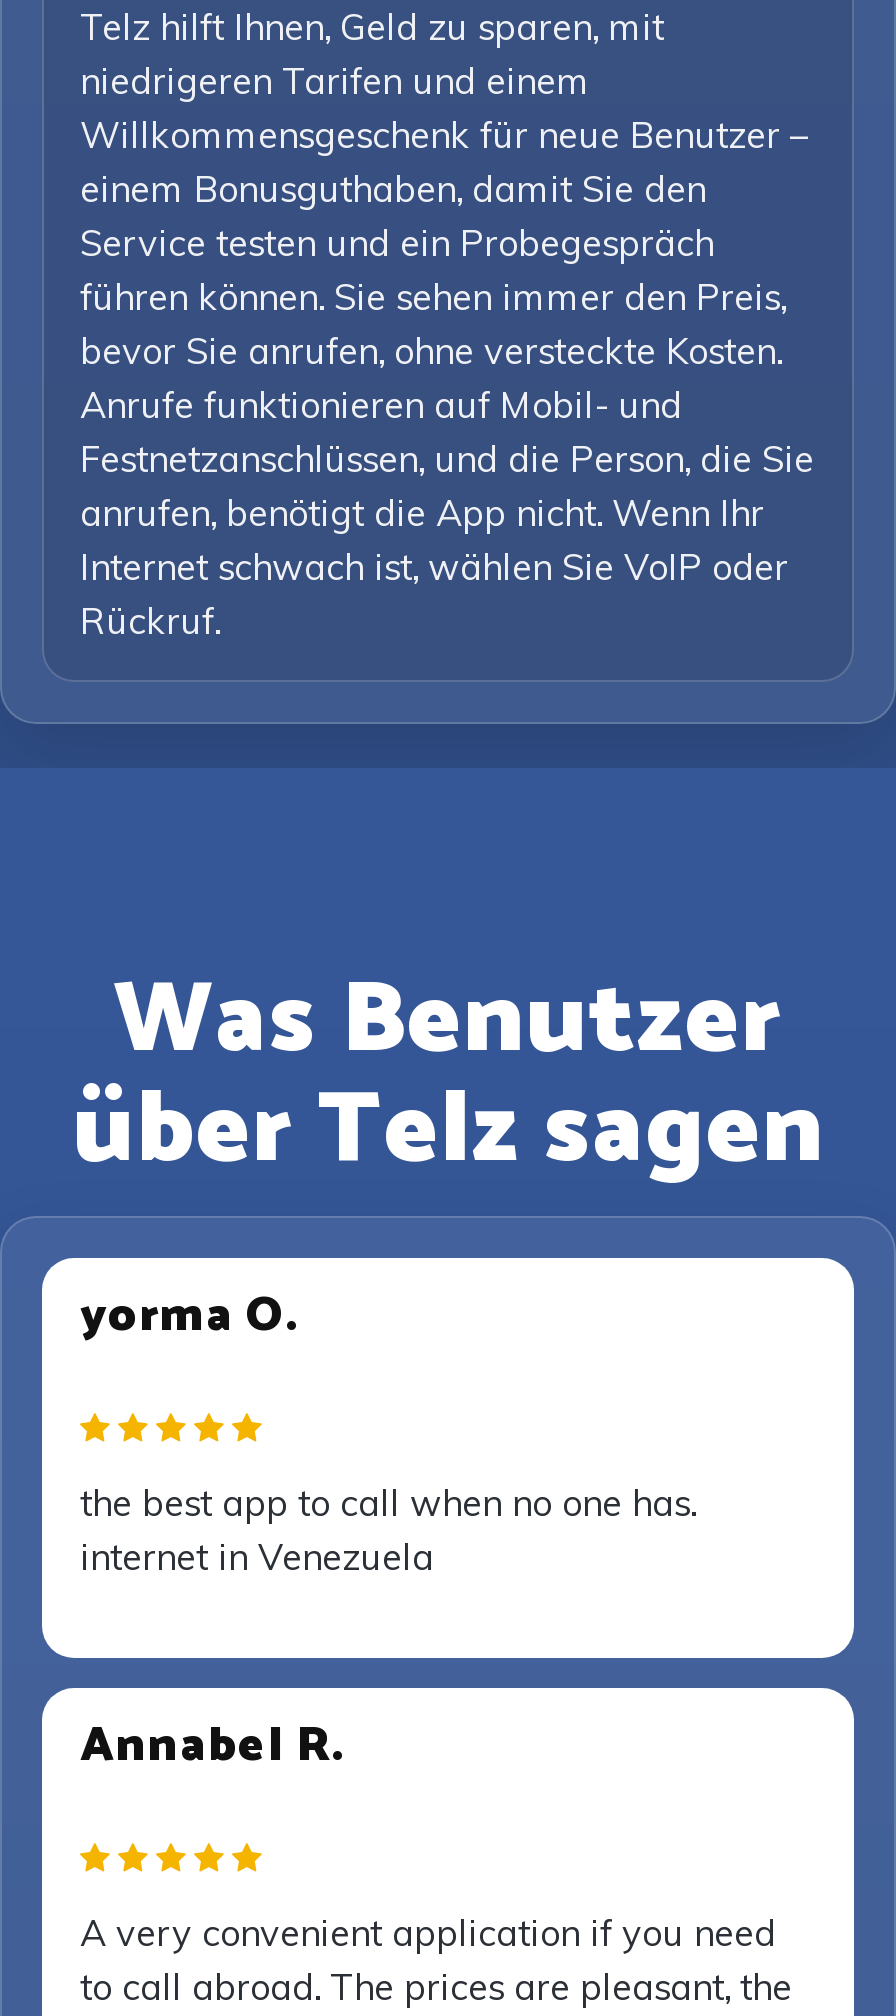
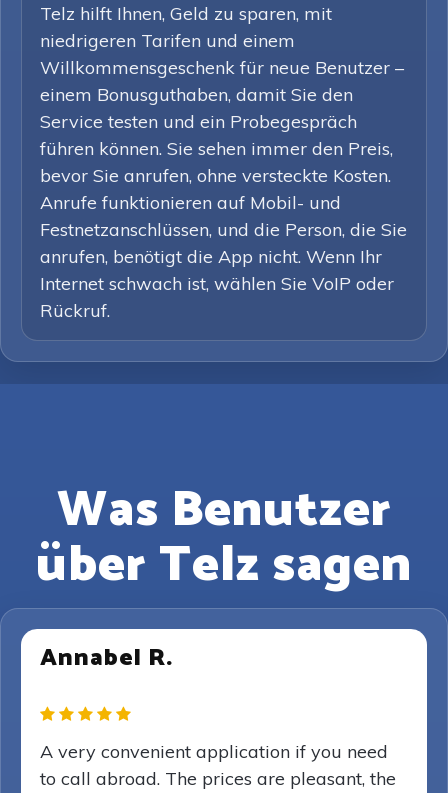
- yorma O.
- the best app to call when no one has.
- internet in Venezuela
